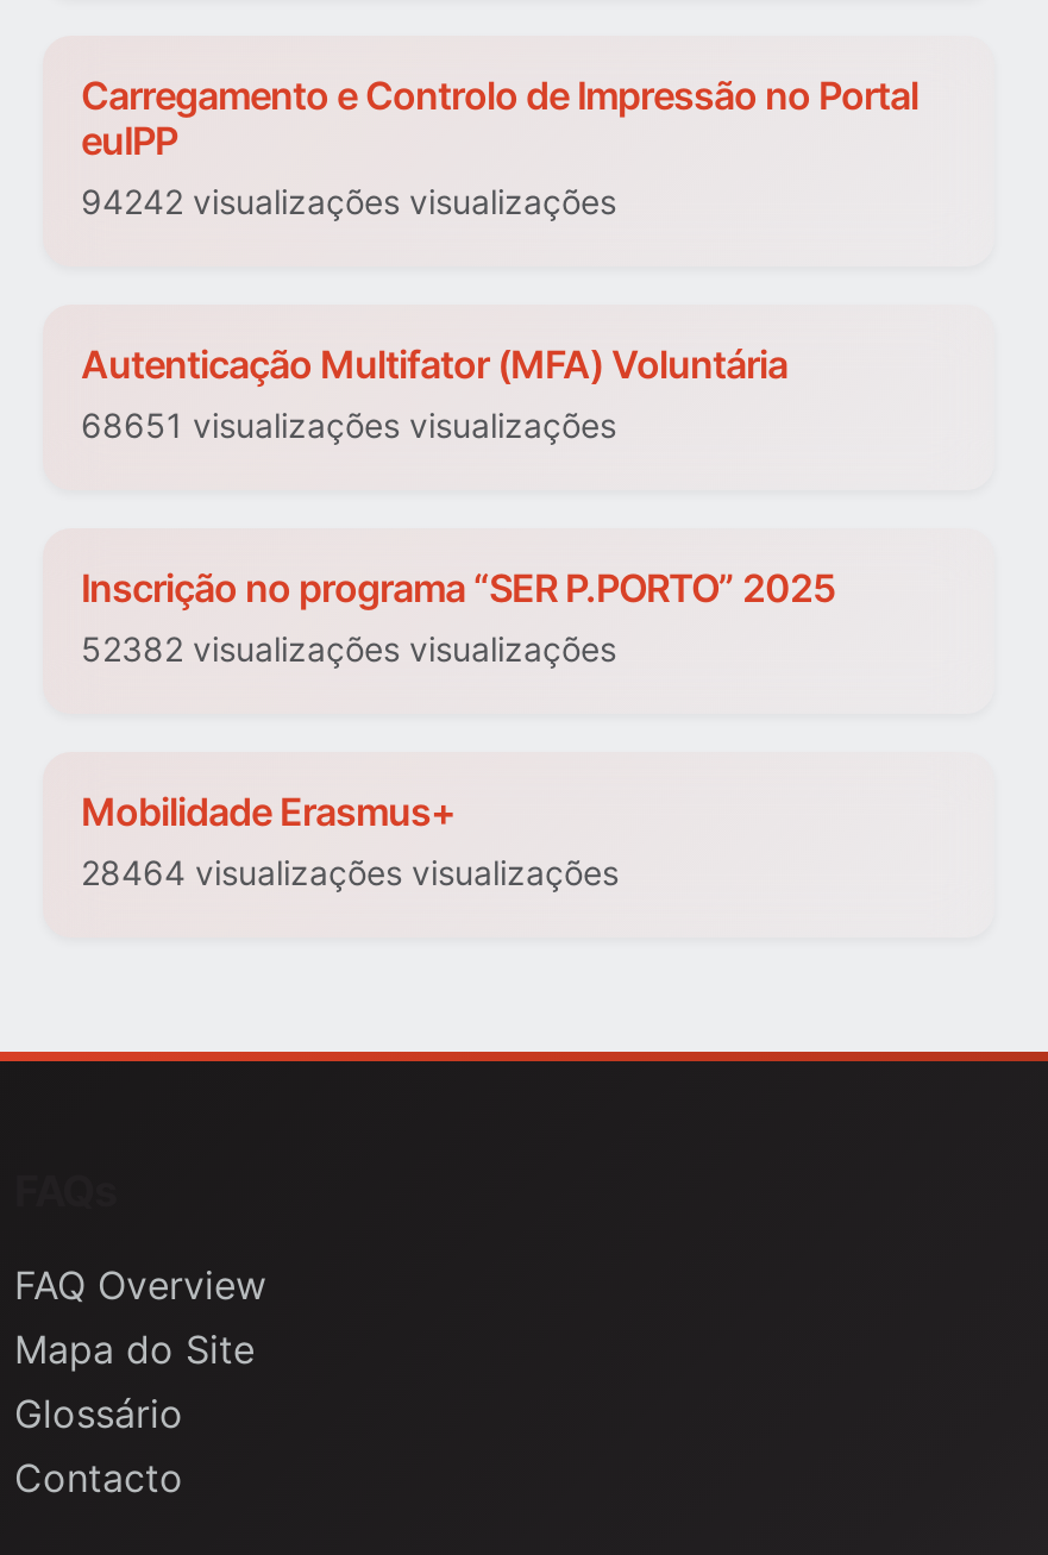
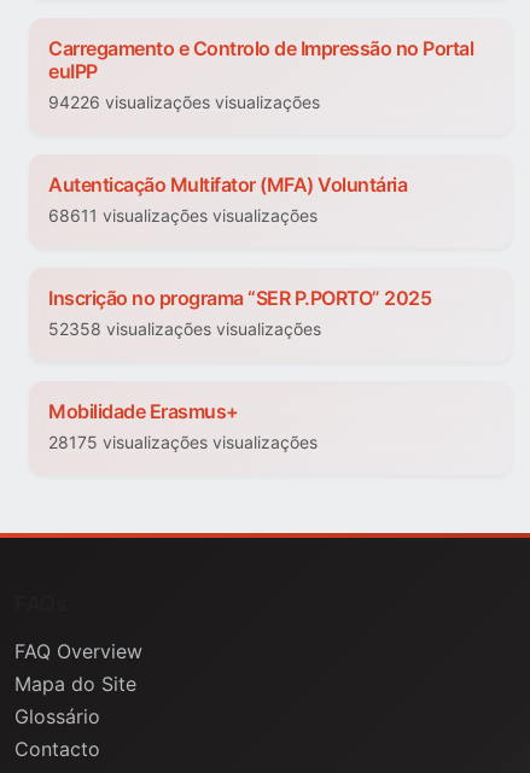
- 94242 visualizações visualizações
+ 94226 visualizações visualizações

- 68651 visualizações visualizações
+ 68611 visualizações visualizações

- 52382 visualizações visualizações
+ 52358 visualizações visualizações

- 28464 visualizações visualizações
+ 28175 visualizações visualizações
